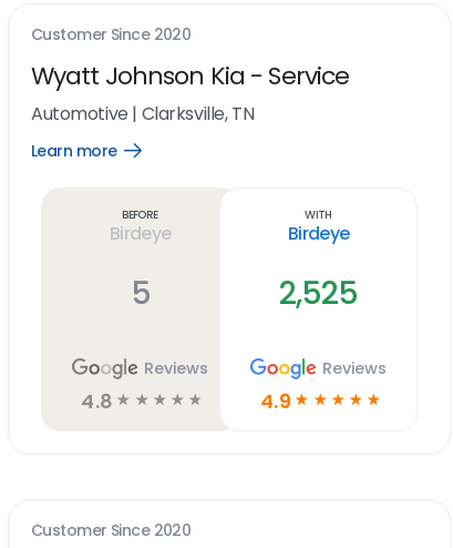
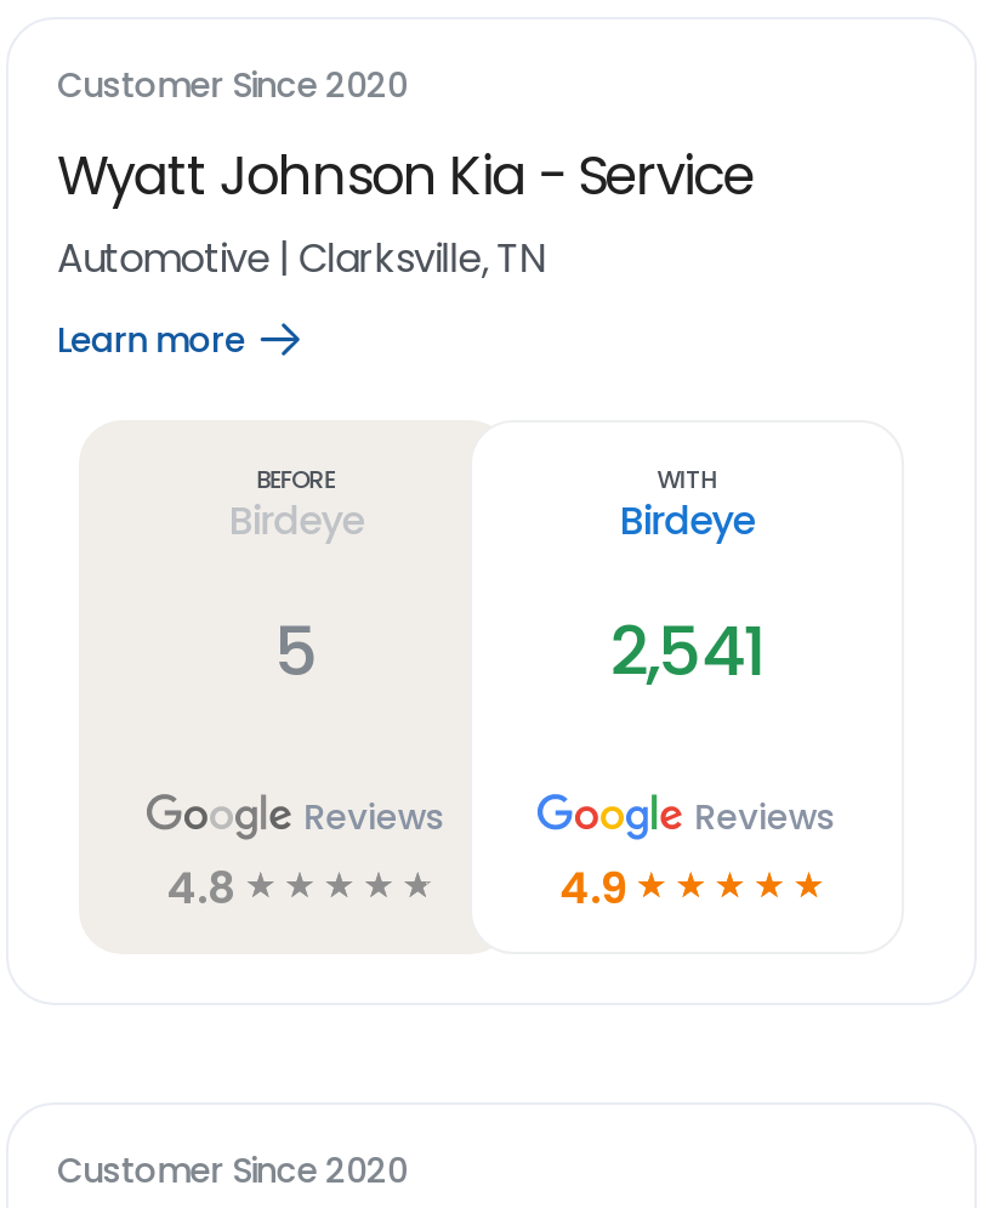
- 2,525
+ 2,541
